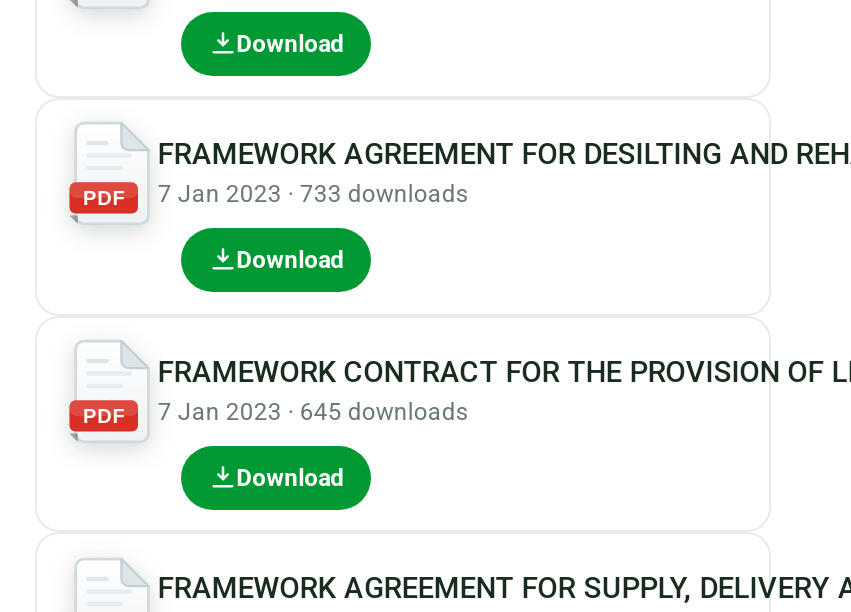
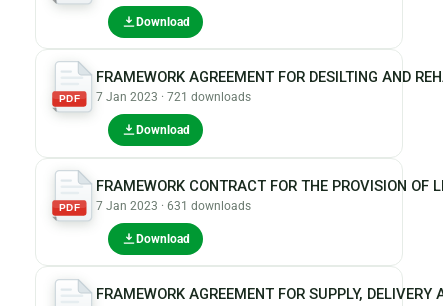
- 7 Jan 2023 · 733 downloads
+ 7 Jan 2023 · 721 downloads

- 7 Jan 2023 · 645 downloads
+ 7 Jan 2023 · 631 downloads
